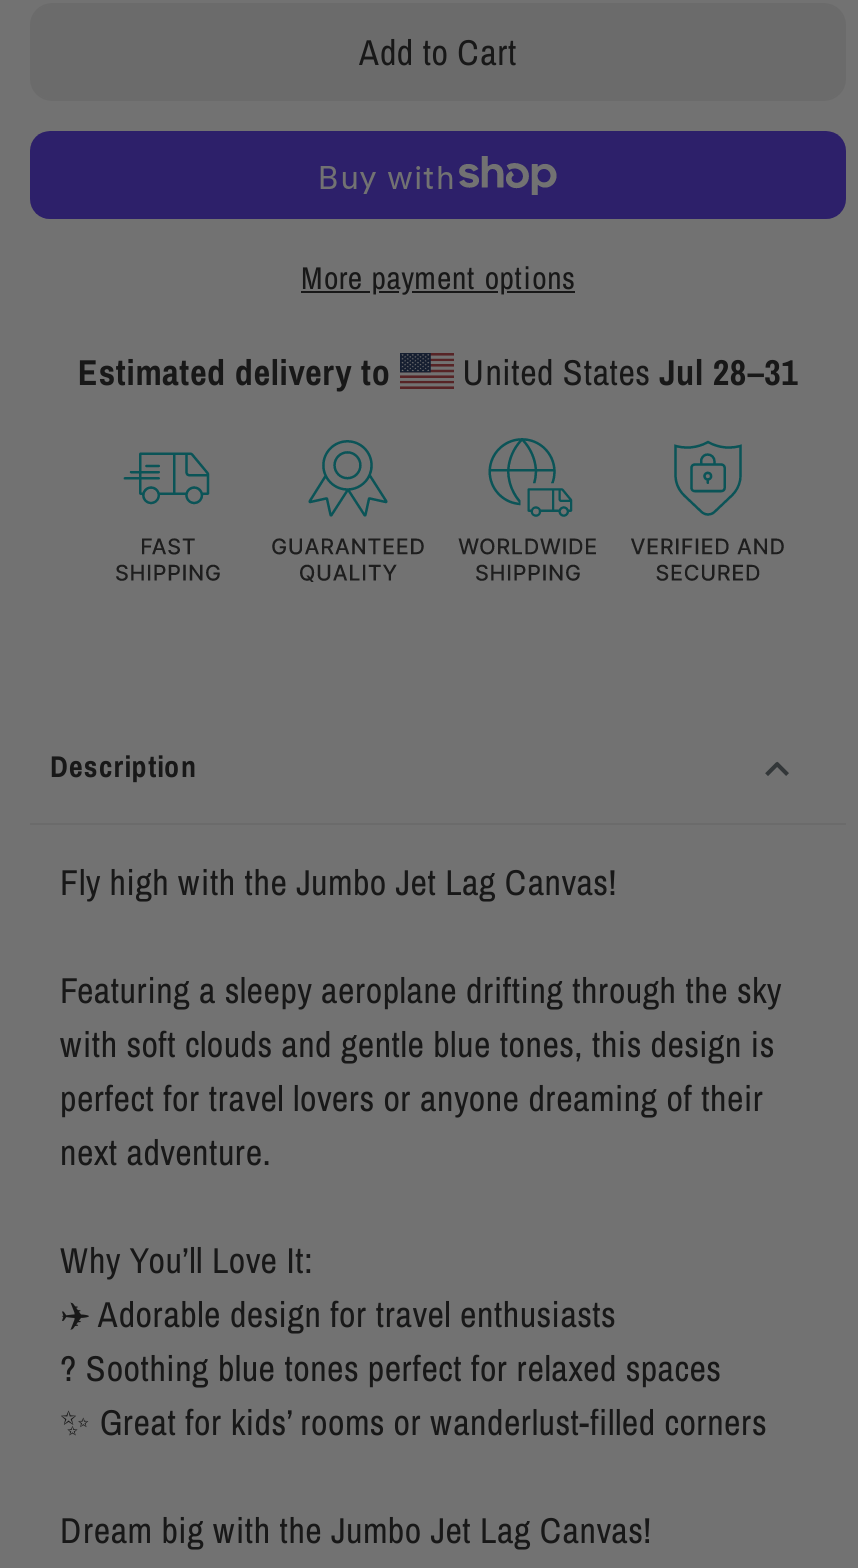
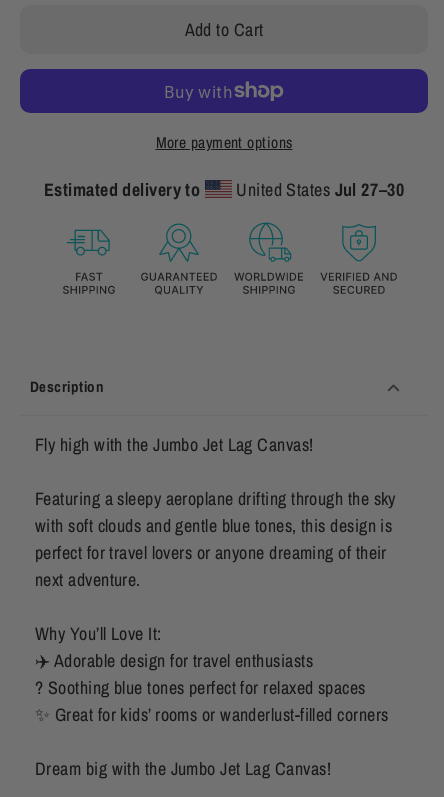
- United States Jul 28–31
+ United States Jul 27–30
